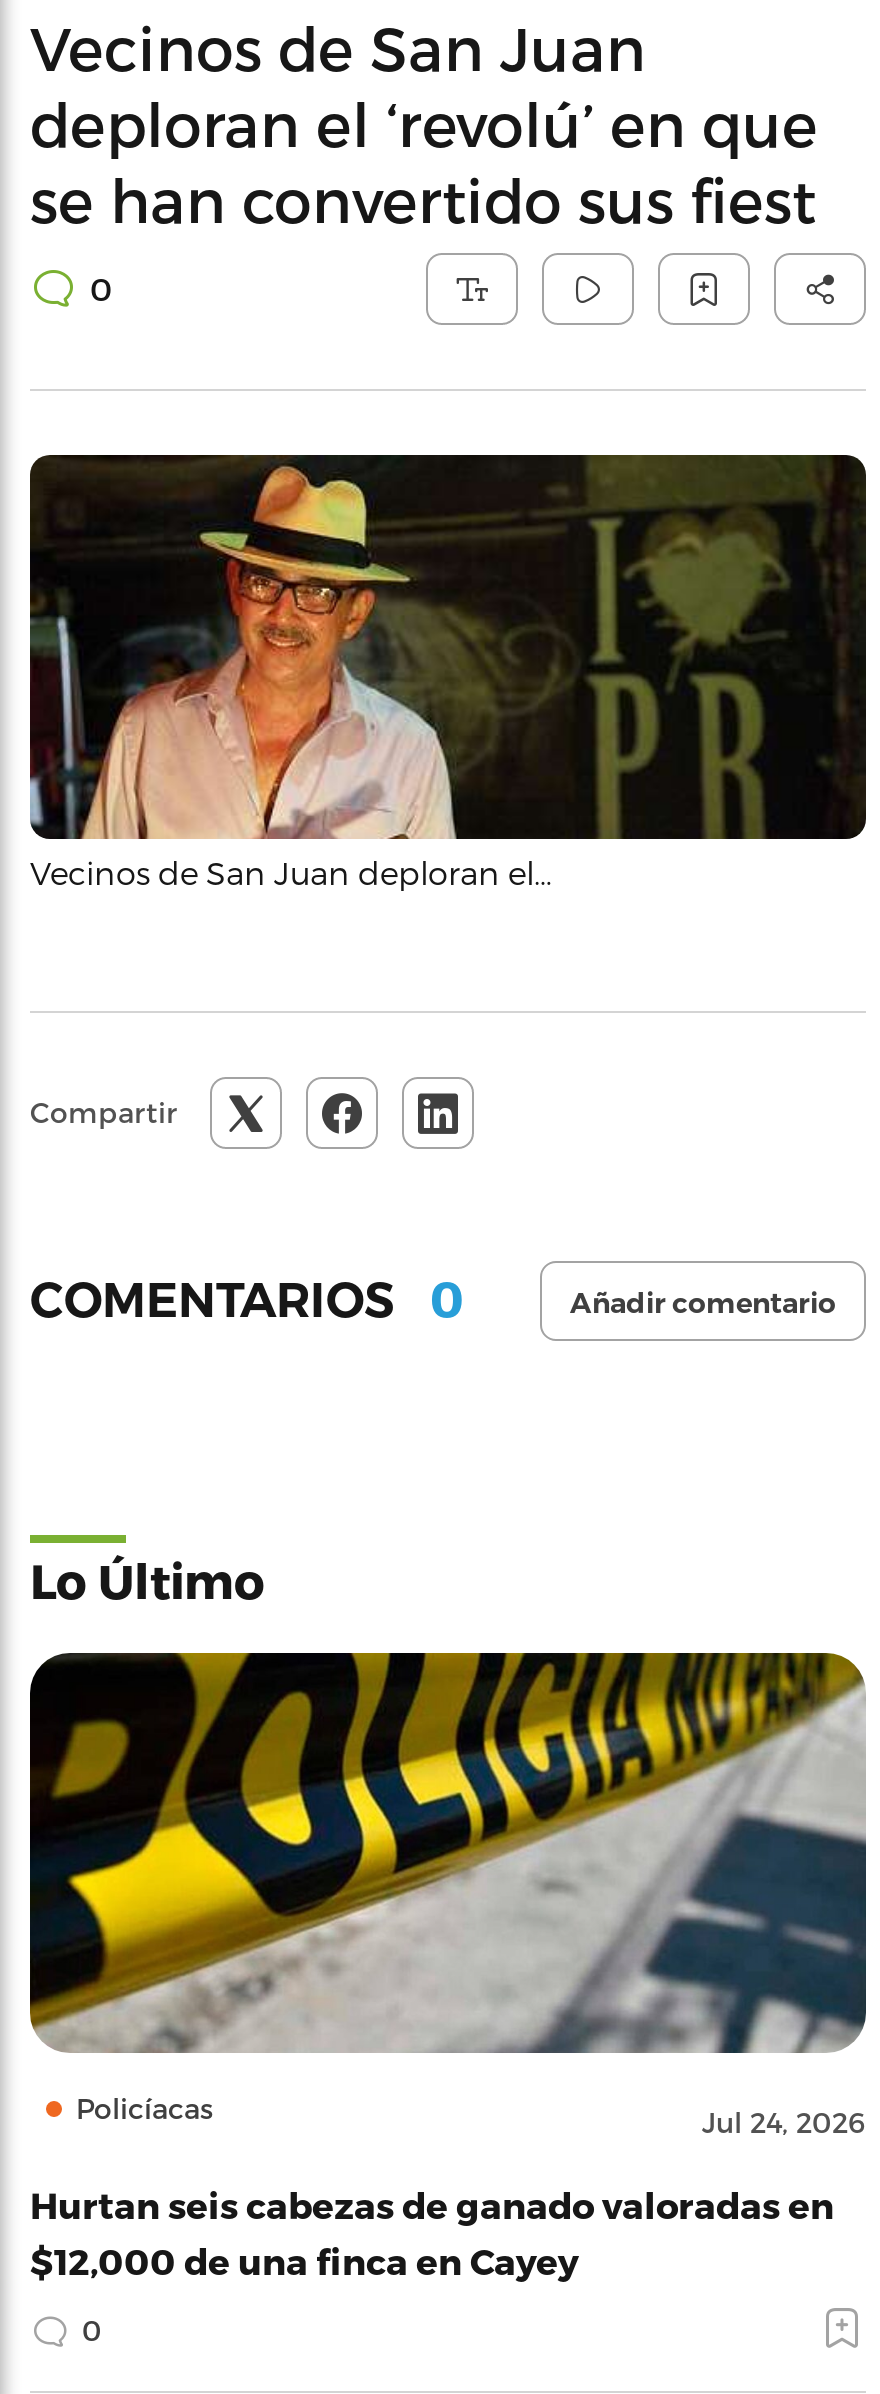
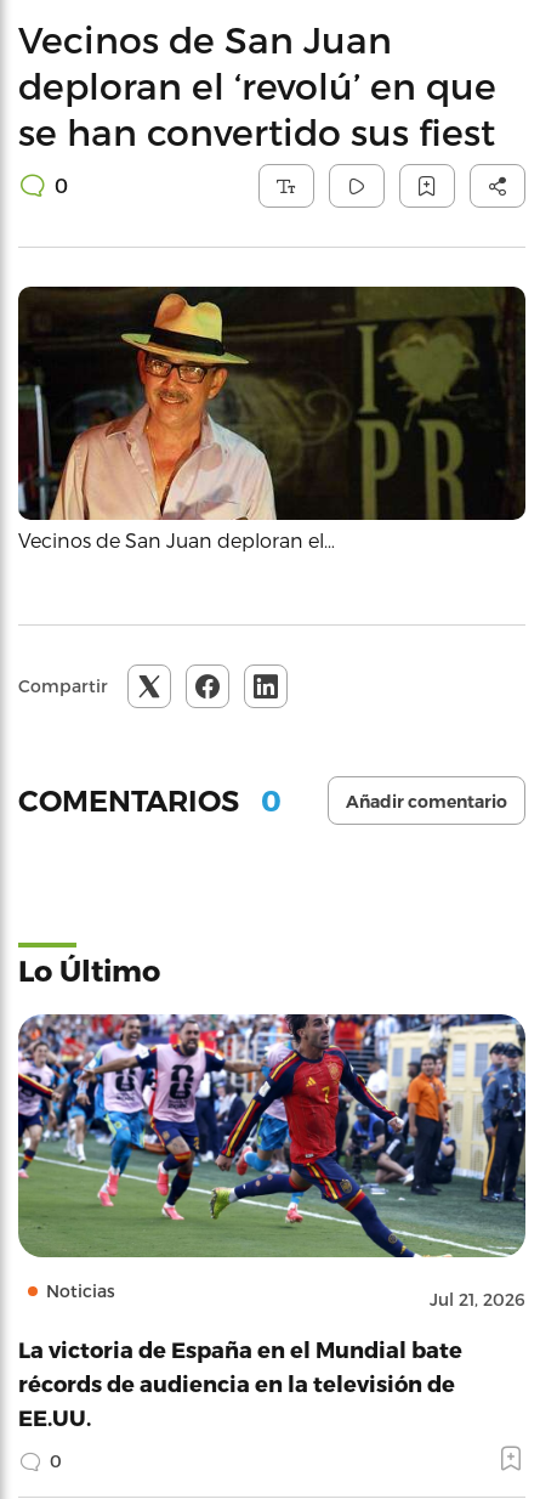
- [image]
- Policíacas
- Jul 24, 2026
+ [image]
+ Noticias
+ Jul 21, 2026

- Hurtan seis cabezas de ganado valoradas en
- $12,000 de una finca en Cayey
+ La victoria de España en el Mundial bate
+ récords de audiencia en la televisión de
+ EE.UU.
